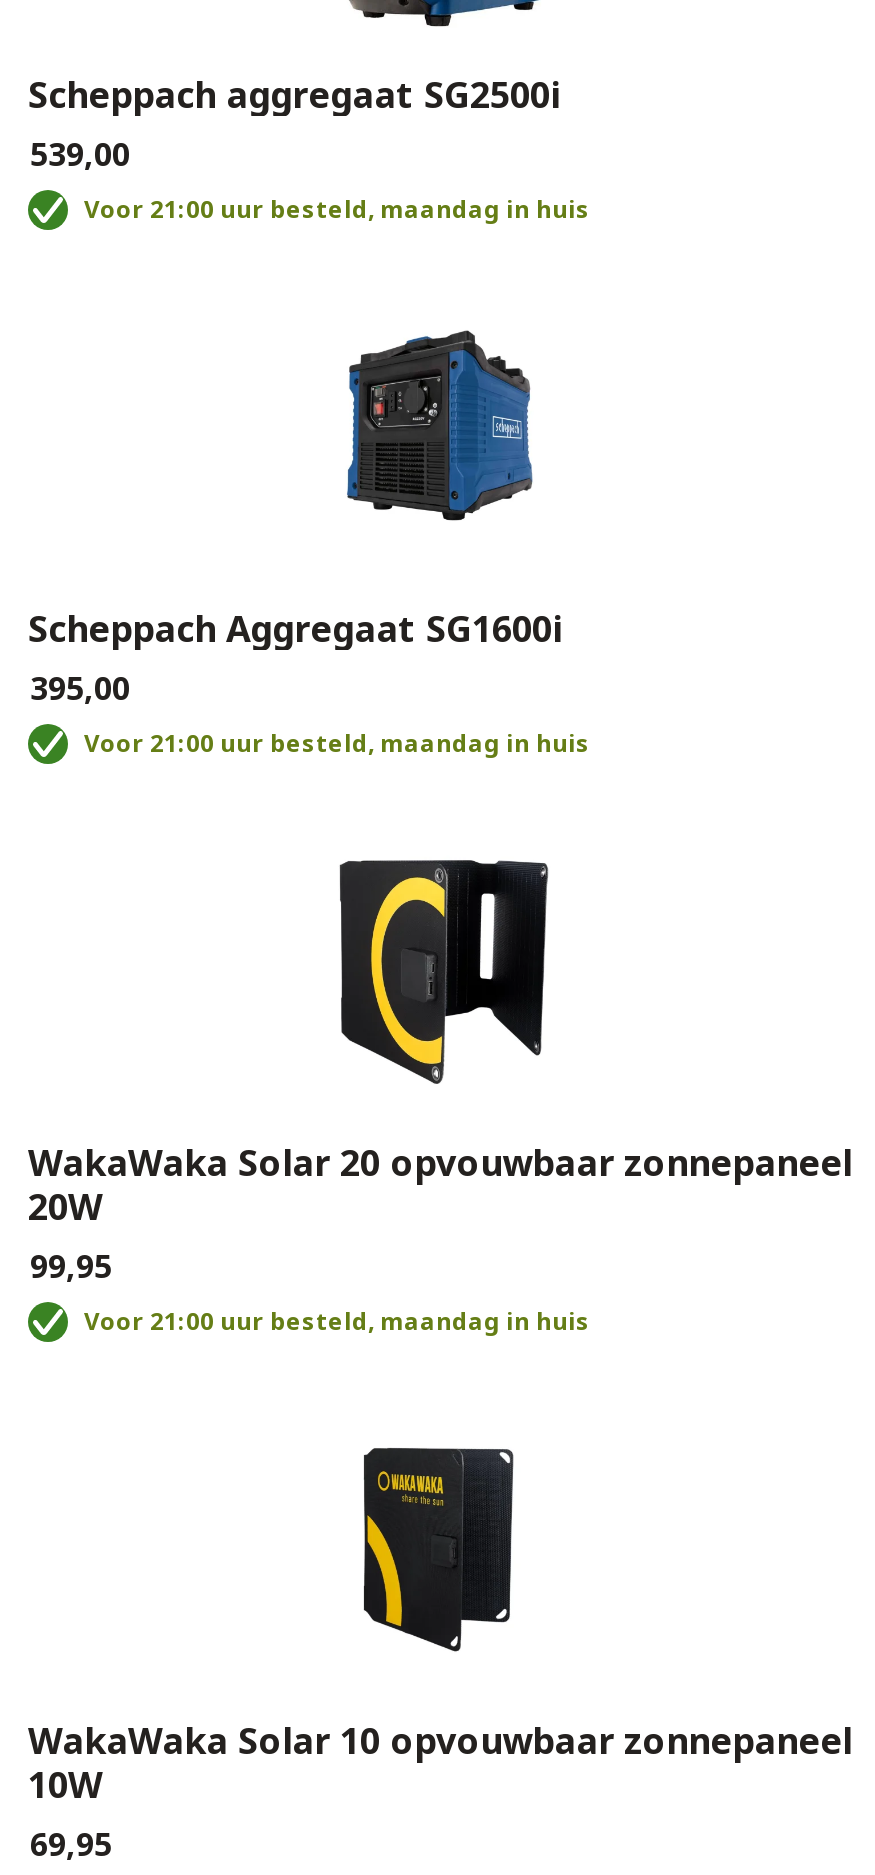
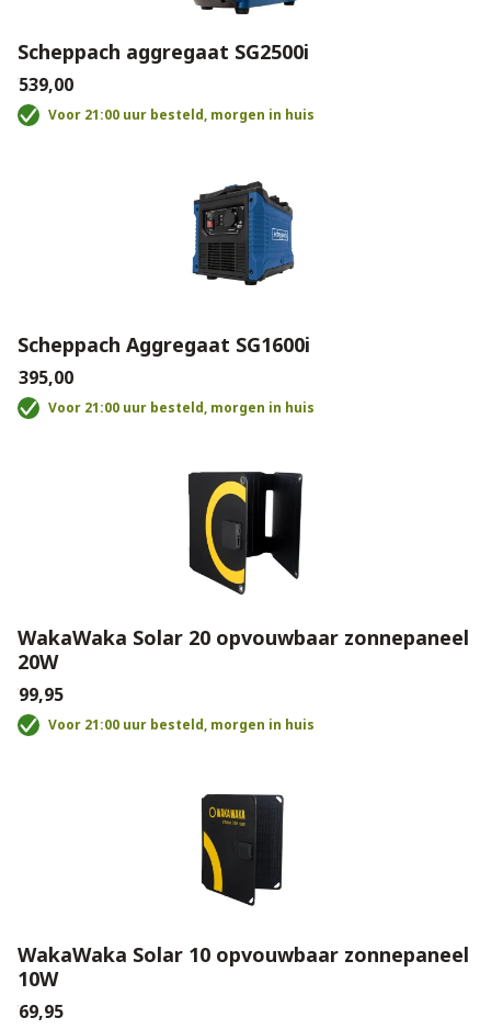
- Voor 21:00 uur besteld, maandag in huis
+ Voor 21:00 uur besteld, morgen in huis

- Voor 21:00 uur besteld, maandag in huis
+ Voor 21:00 uur besteld, morgen in huis

- Voor 21:00 uur besteld, maandag in huis
+ Voor 21:00 uur besteld, morgen in huis
